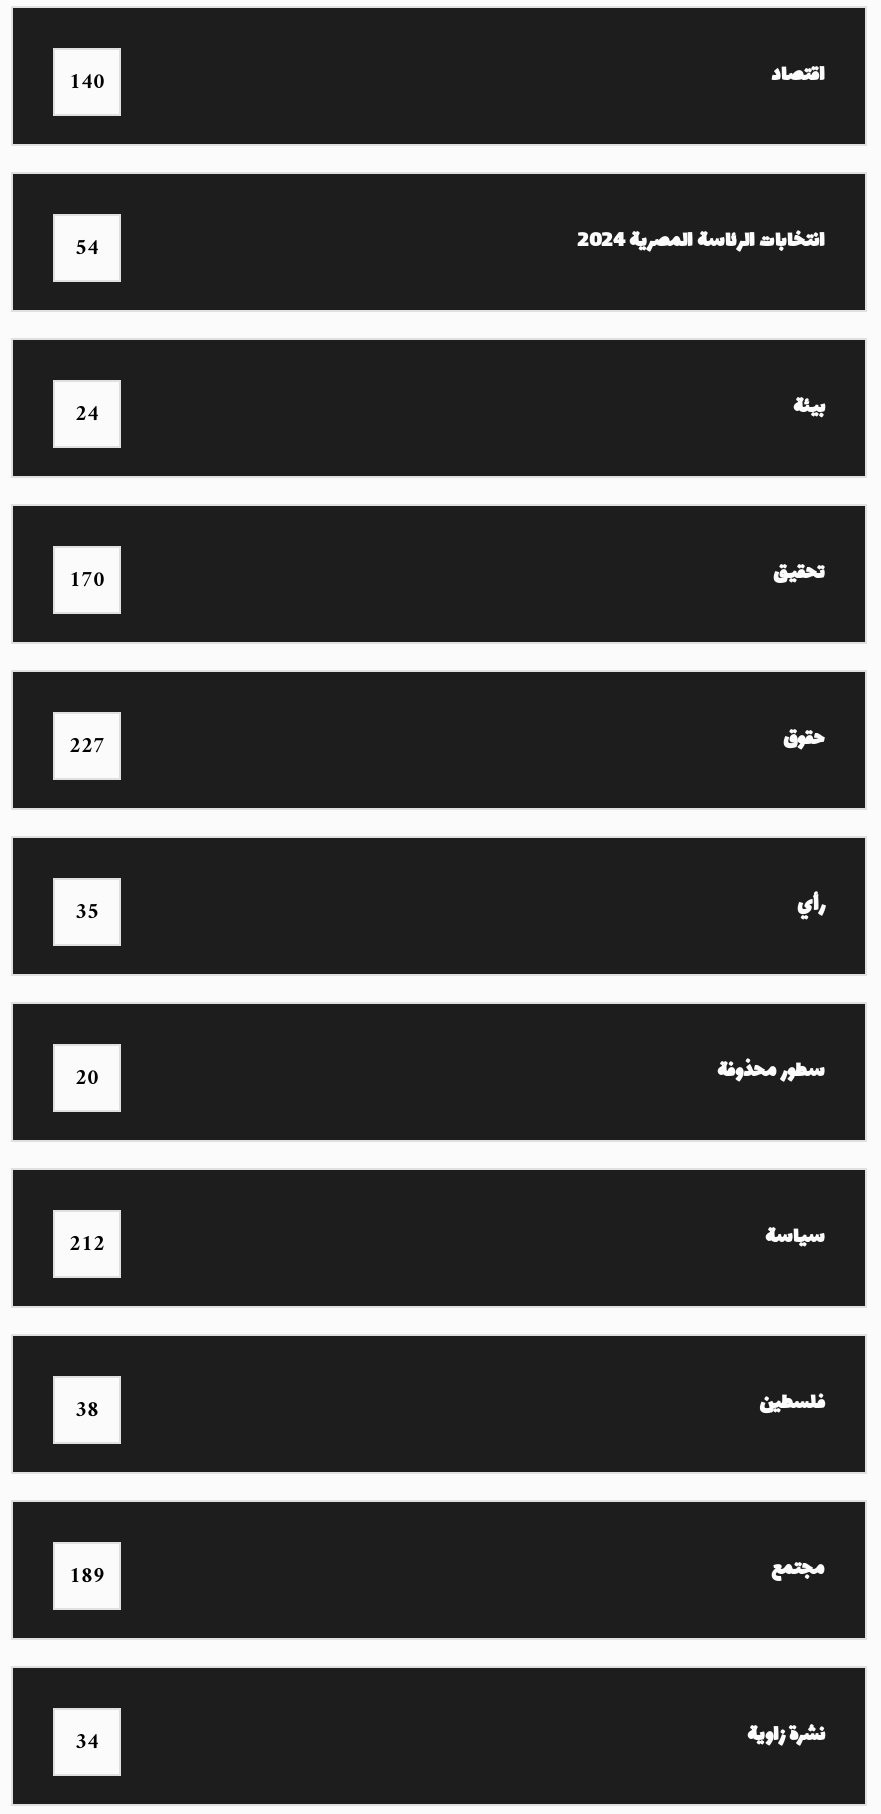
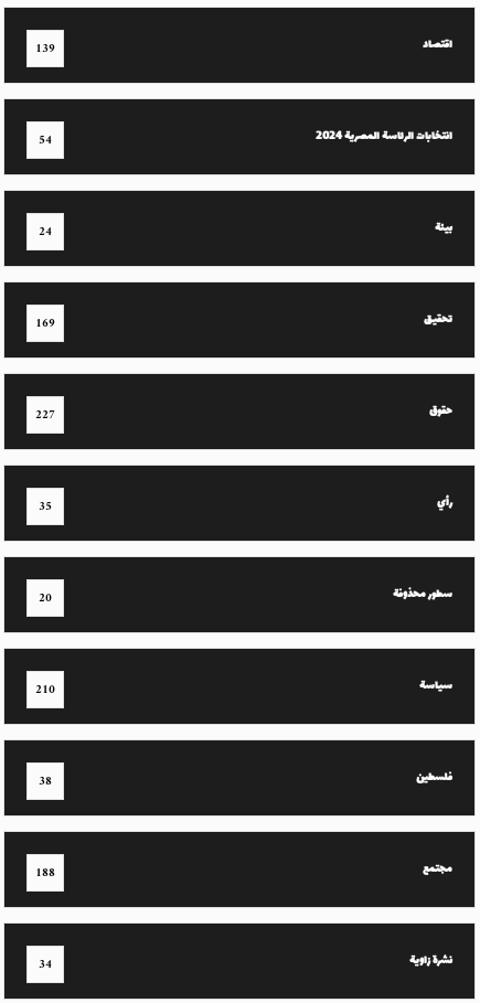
- 140
+ 139

- 170
+ 169

- 212
+ 210

- 189
+ 188
